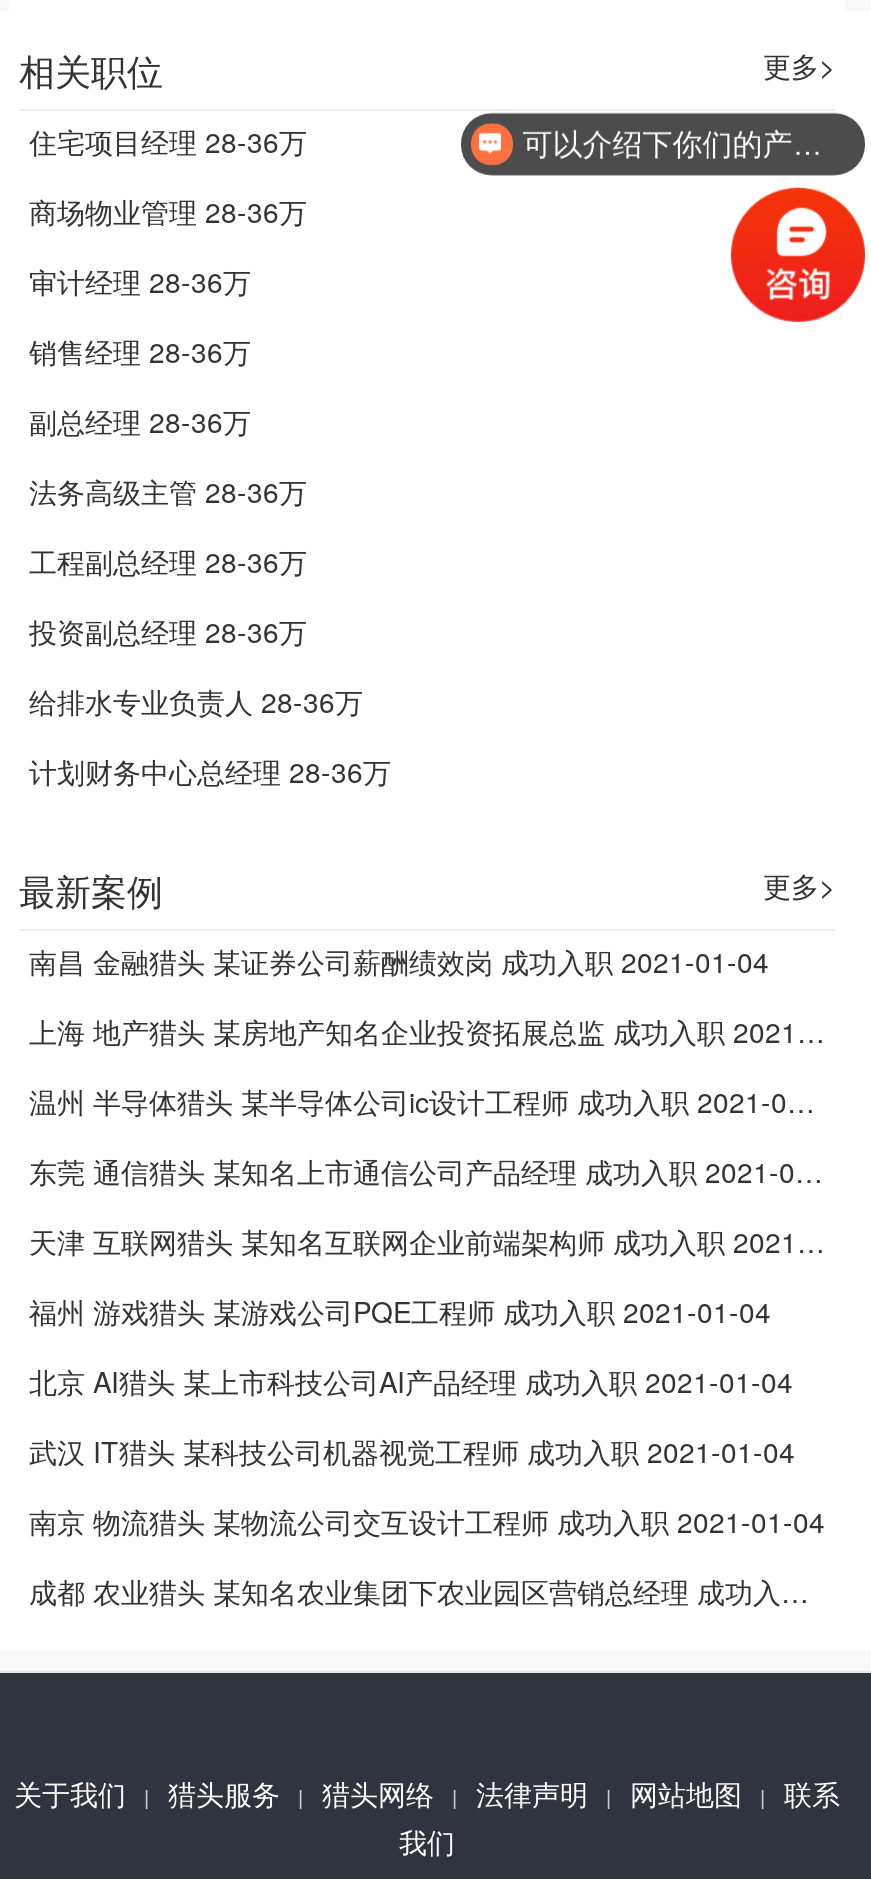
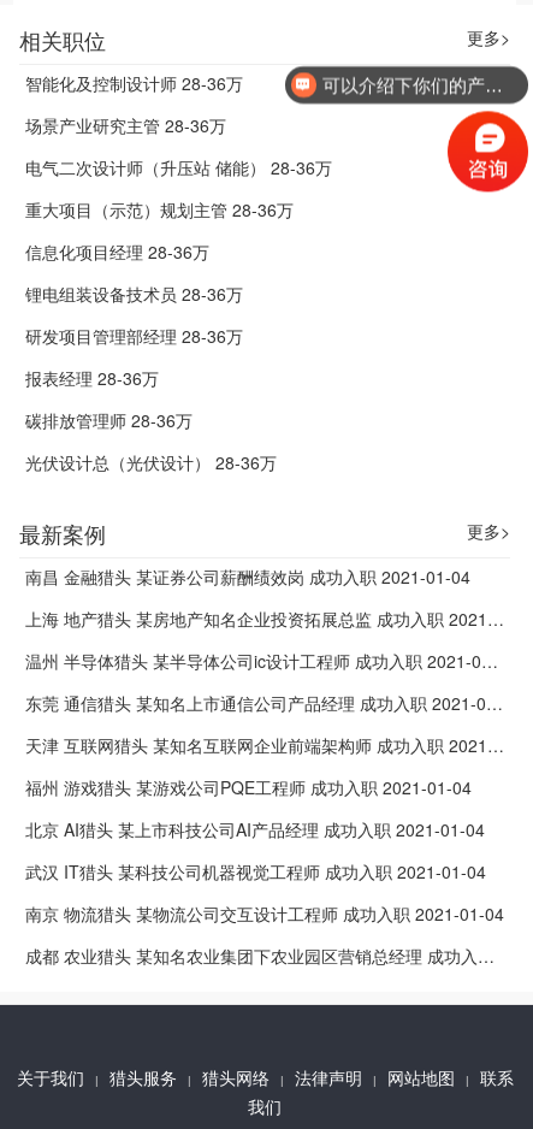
- 住宅项目经理 28-36万
+ 智能化及控制设计师 28-36万

- 商场物业管理 28-36万
+ 场景产业研究主管 28-36万

- 审计经理 28-36万
+ 电气二次设计师（升压站 储能） 28-36万

- 销售经理 28-36万
+ 重大项目（示范）规划主管 28-36万

- 副总经理 28-36万
+ 信息化项目经理 28-36万

- 法务高级主管 28-36万
+ 锂电组装设备技术员 28-36万

- 工程副总经理 28-36万
+ 研发项目管理部经理 28-36万

- 投资副总经理 28-36万
+ 报表经理 28-36万

- 给排水专业负责人 28-36万
+ 碳排放管理师 28-36万

- 计划财务中心总经理 28-36万
+ 光伏设计总（光伏设计） 28-36万
